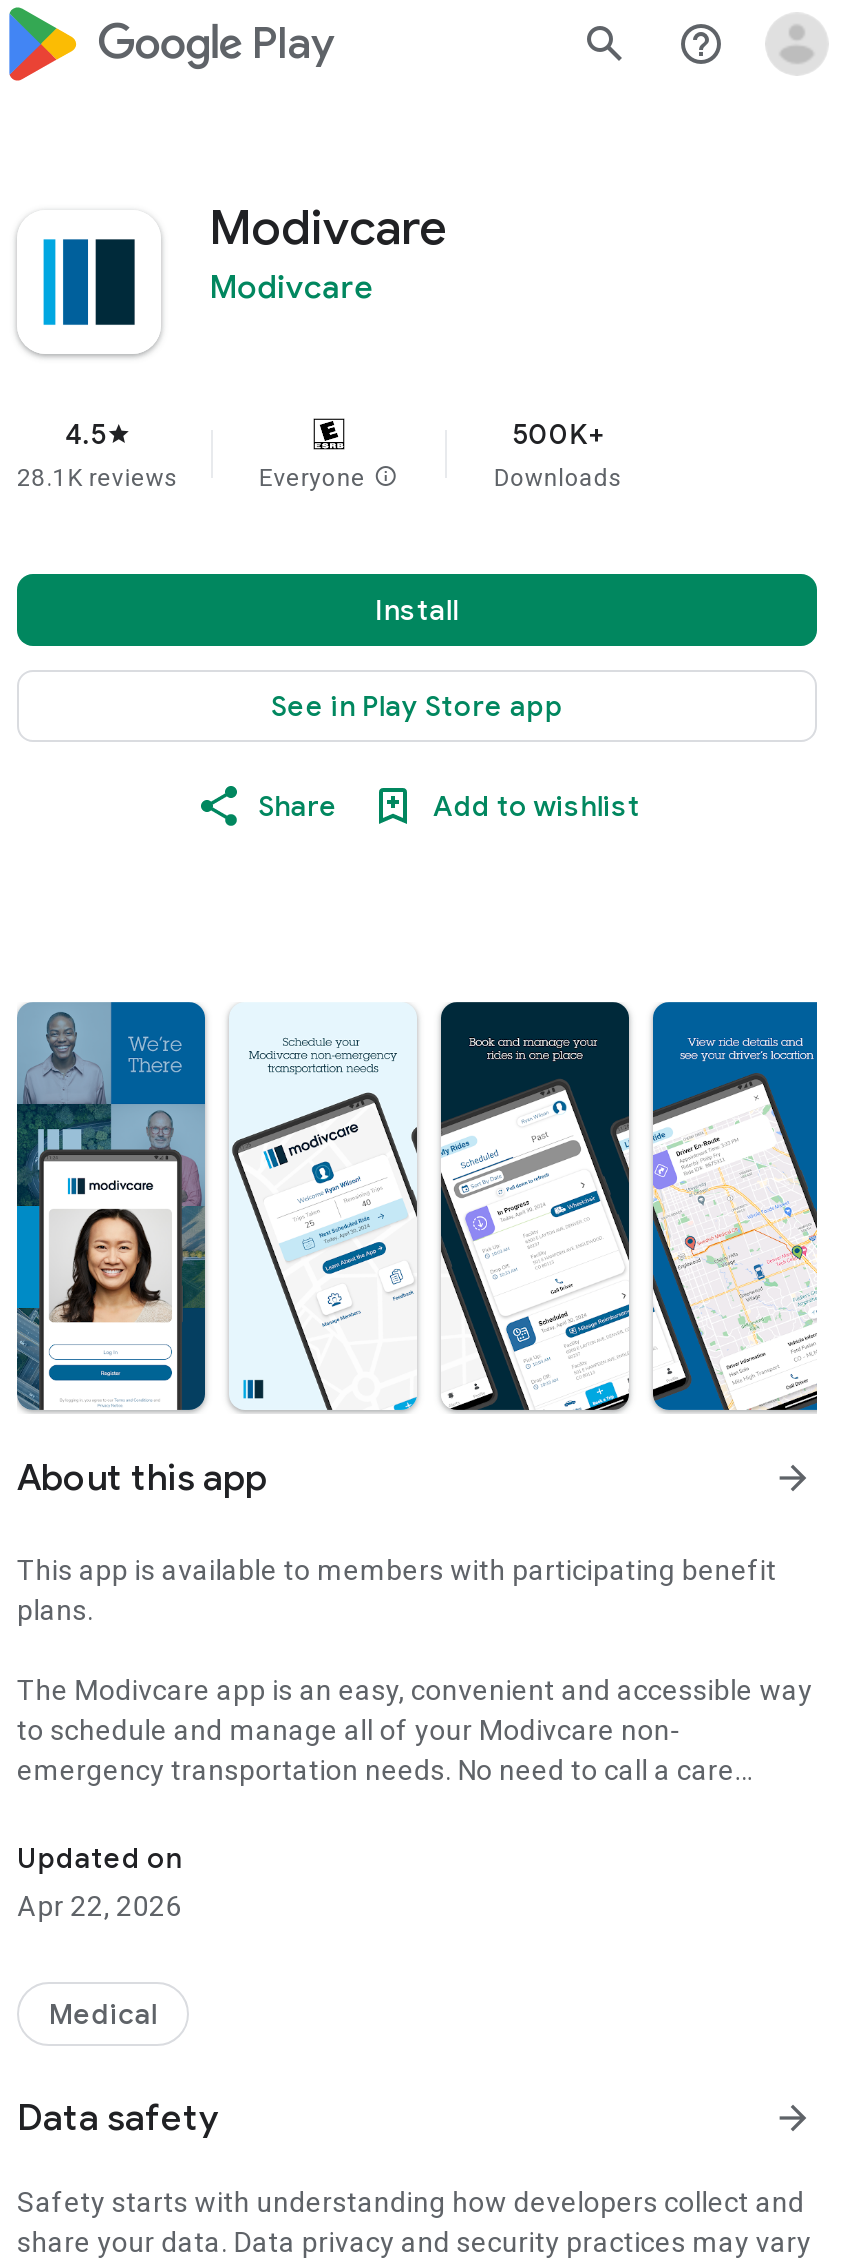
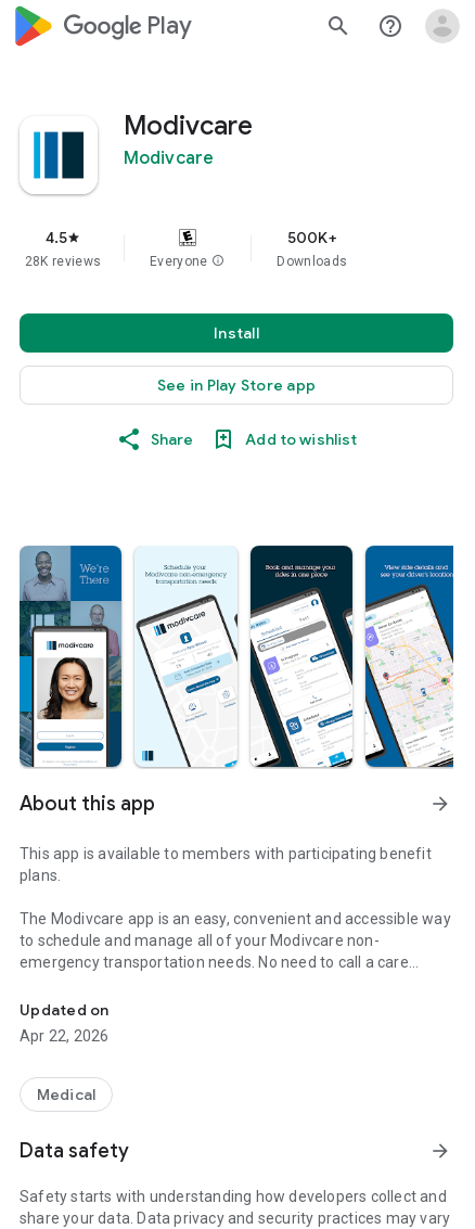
- 28.1K reviews
+ 28K reviews
